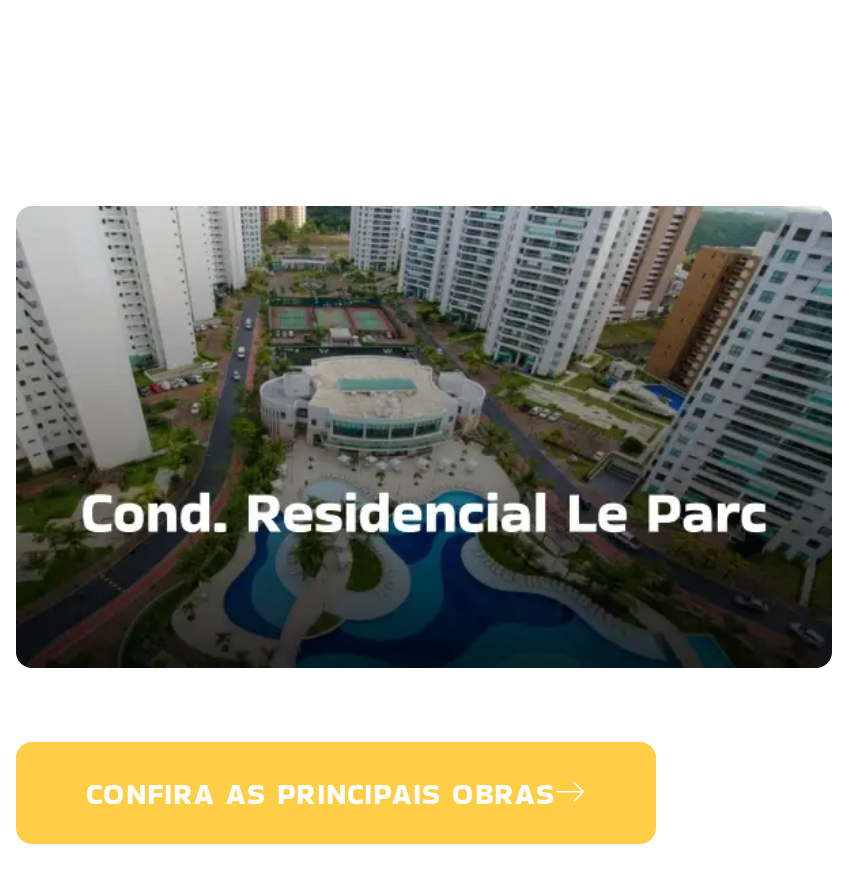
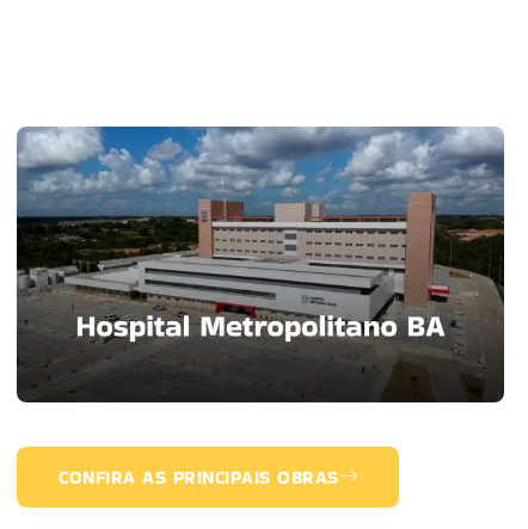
- [image]
+ [image]
